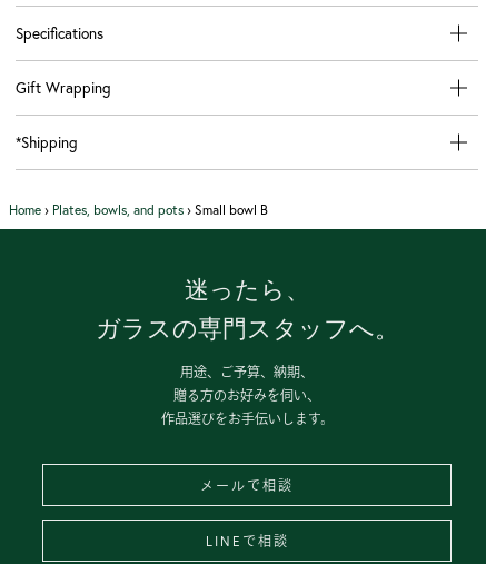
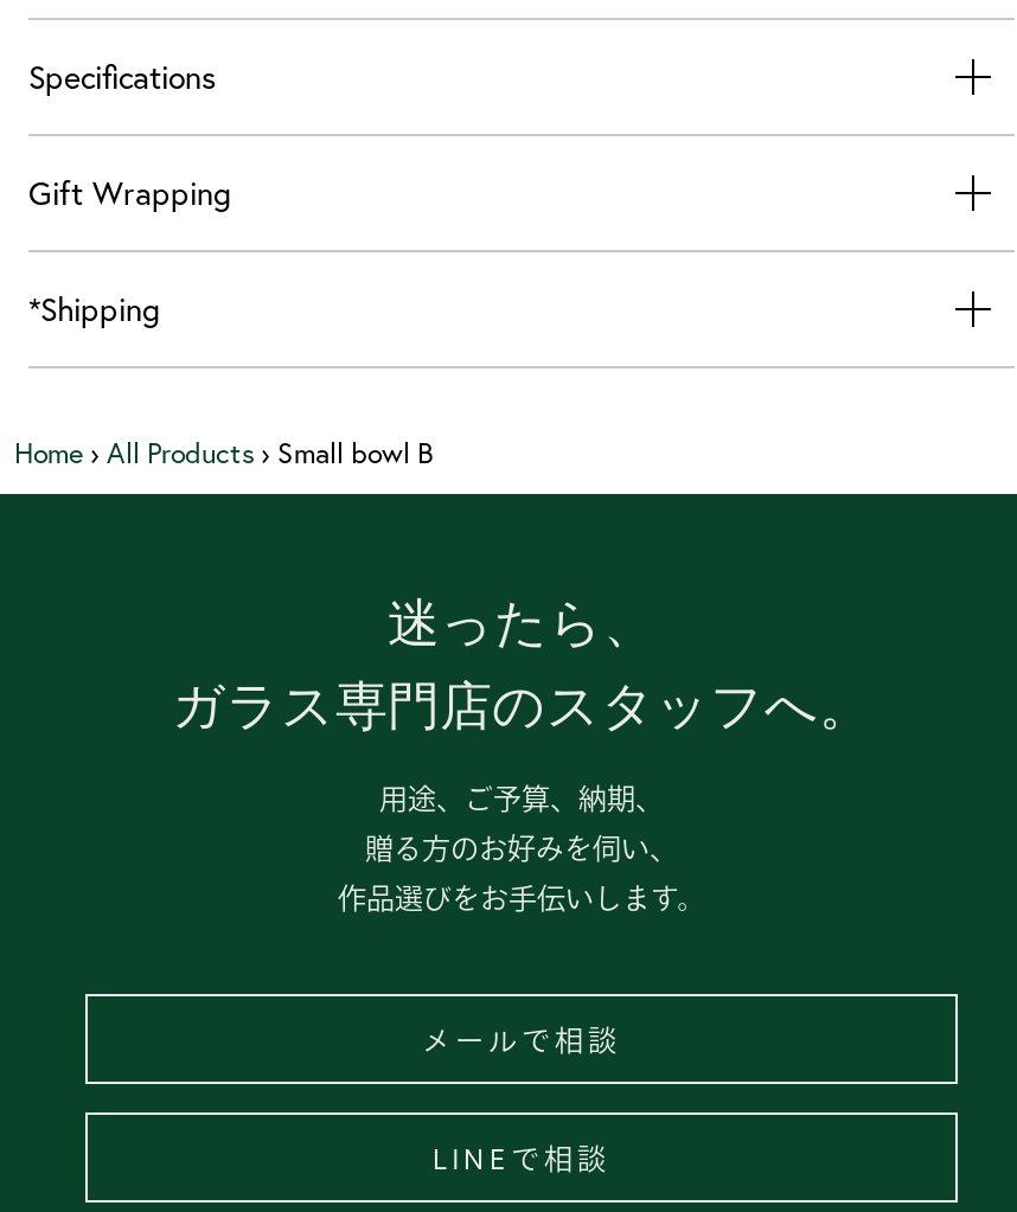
- Home › Plates, bowls, and pots › Small bowl B
+ Home › All Products › Small bowl B

- ガラスの専門スタッフへ。
+ ガラス専門店のスタッフへ。
